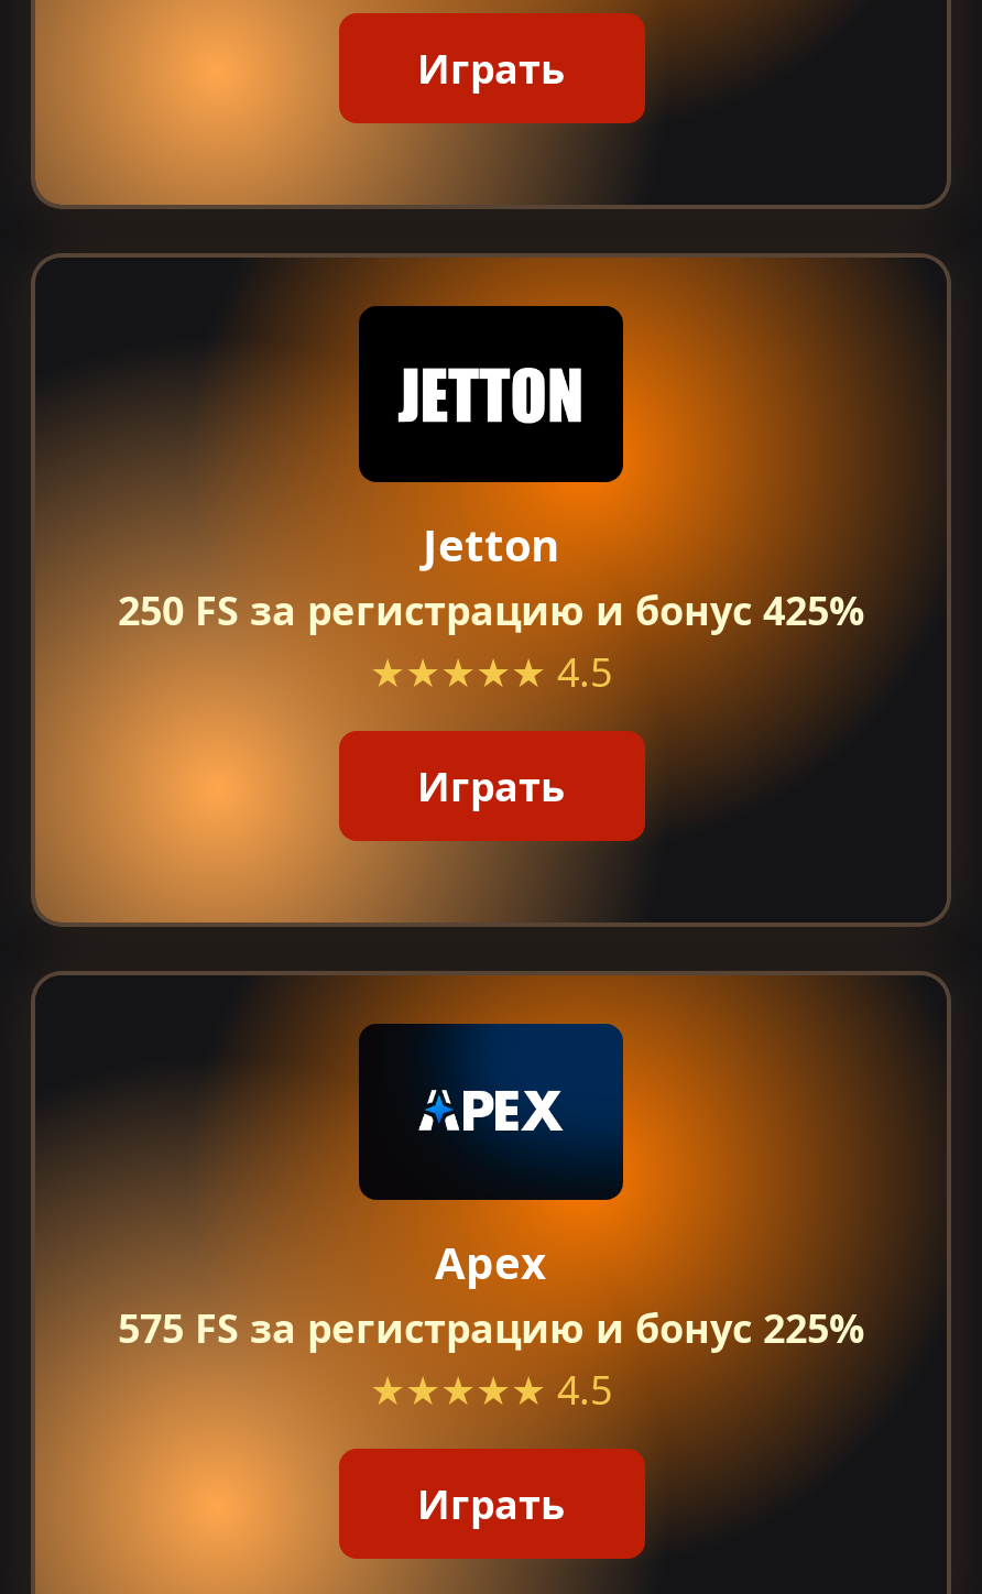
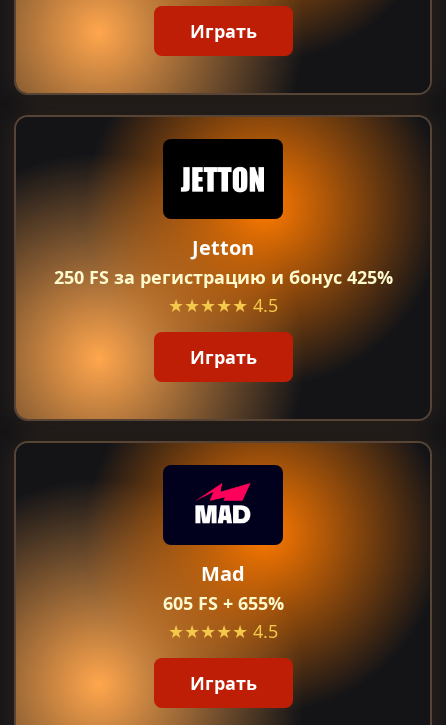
- [image]
- Apex
- 575 FS за регистрацию и бонус 225%
+ [image]
+ Mad
+ 605 FS + 655%
